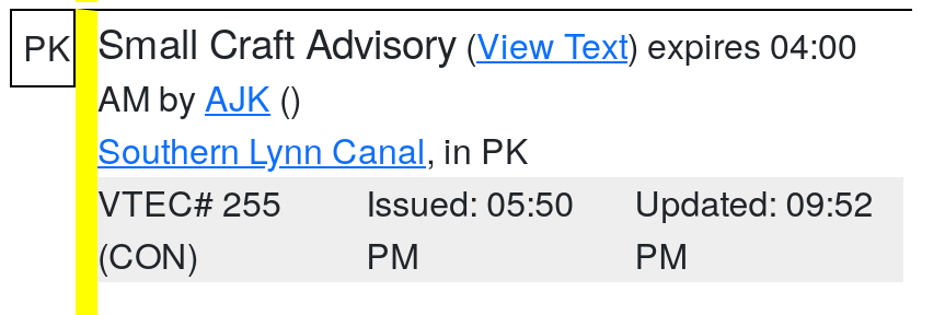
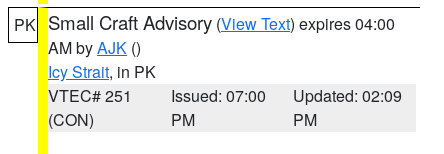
- Southern Lynn Canal, in PK
- VTEC# 255
+ Icy Strait, in PK
+ VTEC# 251

- Issued: 05:50
+ Issued: 07:00

- Updated: 09:52
+ Updated: 02:09
